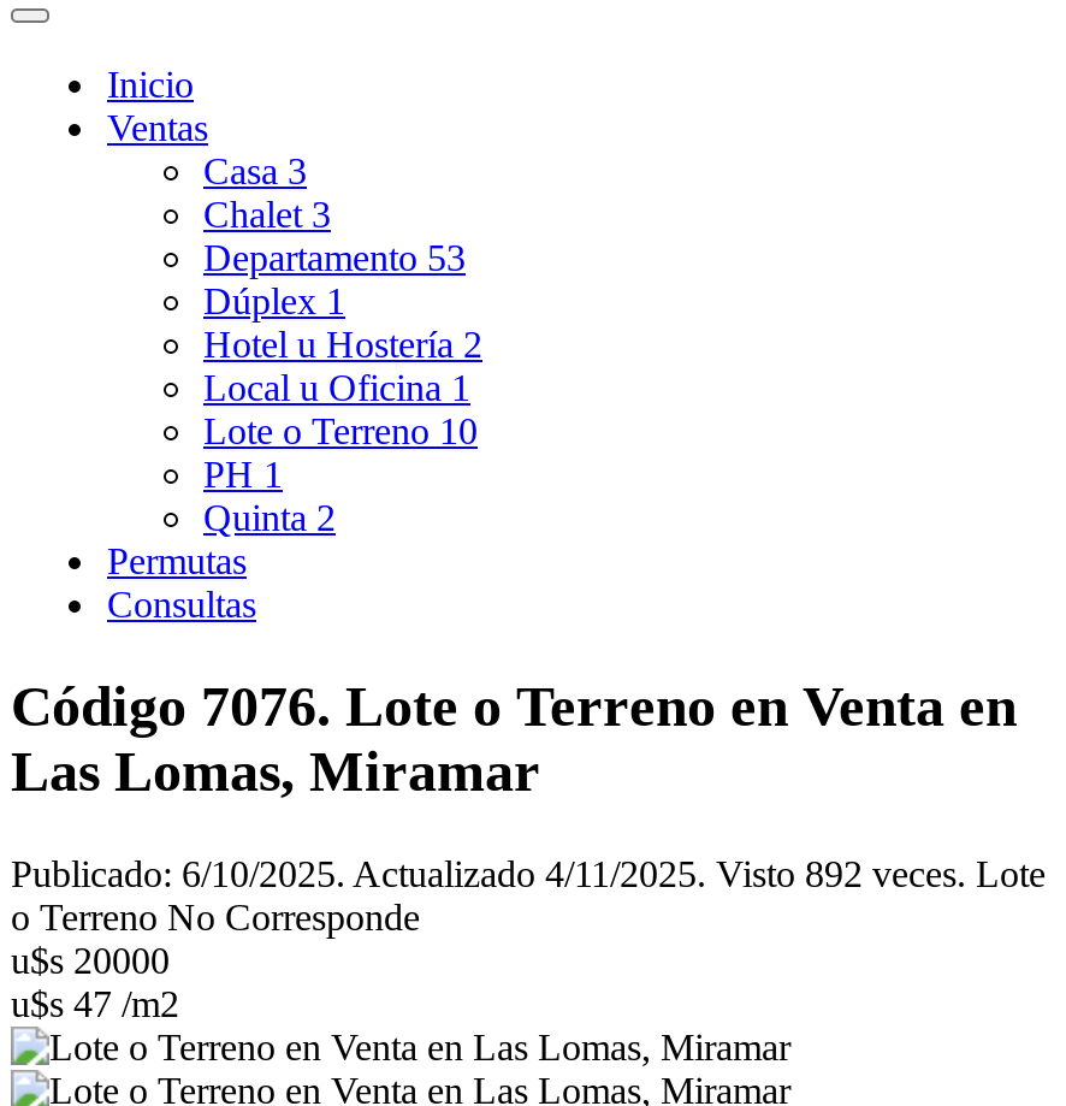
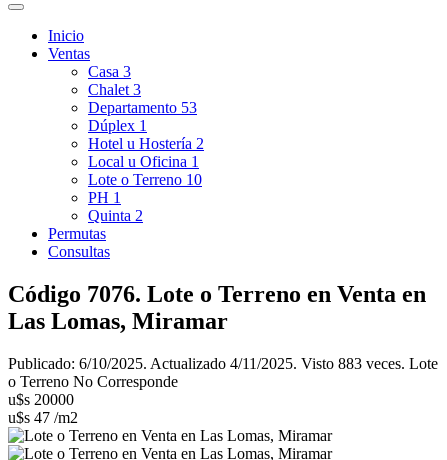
- Publicado: 6/10/2025. Actualizado 4/11/2025. Visto 892 veces. Lote
+ Publicado: 6/10/2025. Actualizado 4/11/2025. Visto 883 veces. Lote
